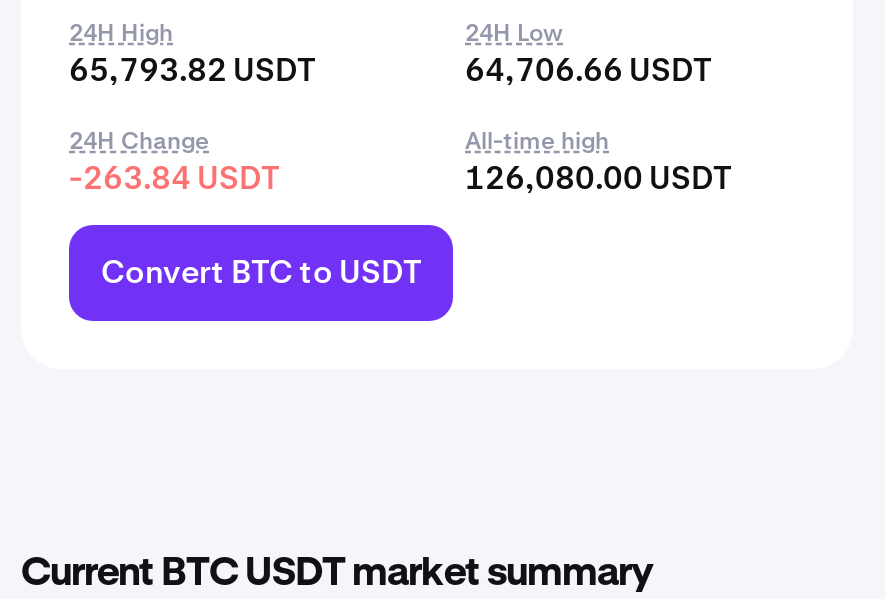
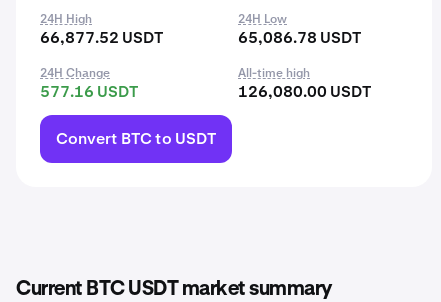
- 65,793.82 USDT
+ 66,877.52 USDT

- 64,706.66 USDT
+ 65,086.78 USDT

- -263.84 USDT
+ 577.16 USDT
